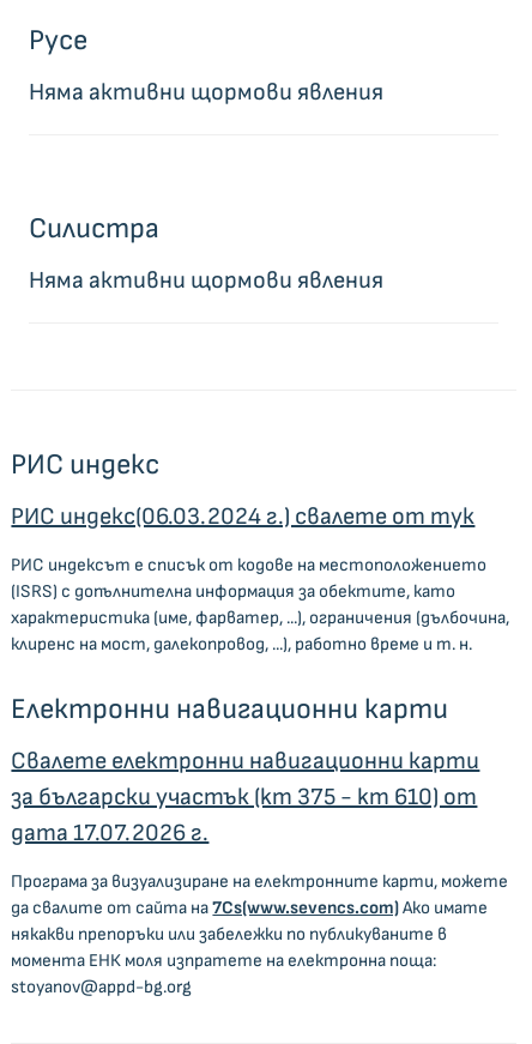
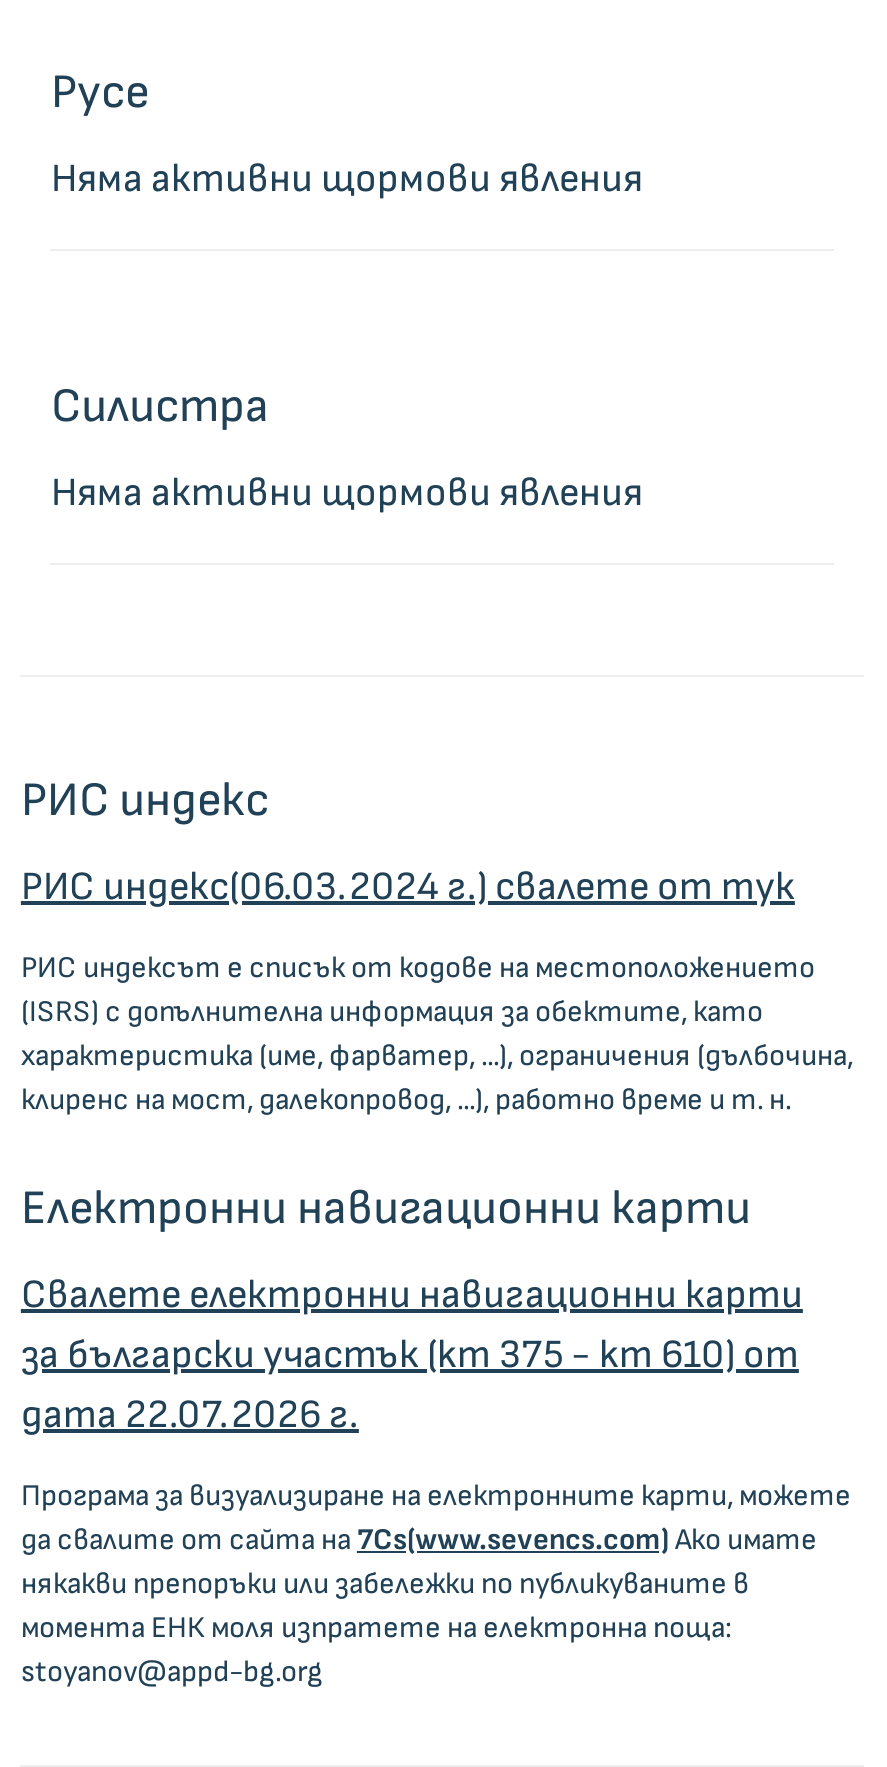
- дата 17.07.2026 г.
+ дата 22.07.2026 г.
